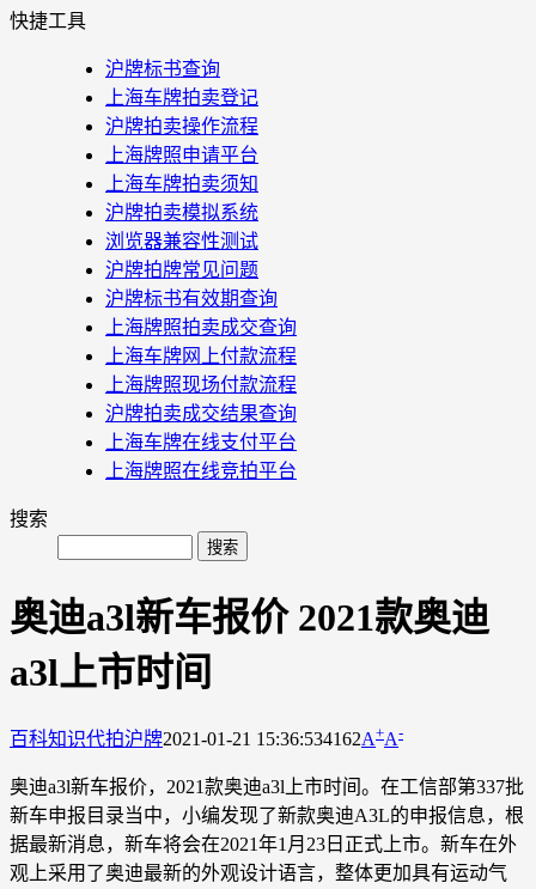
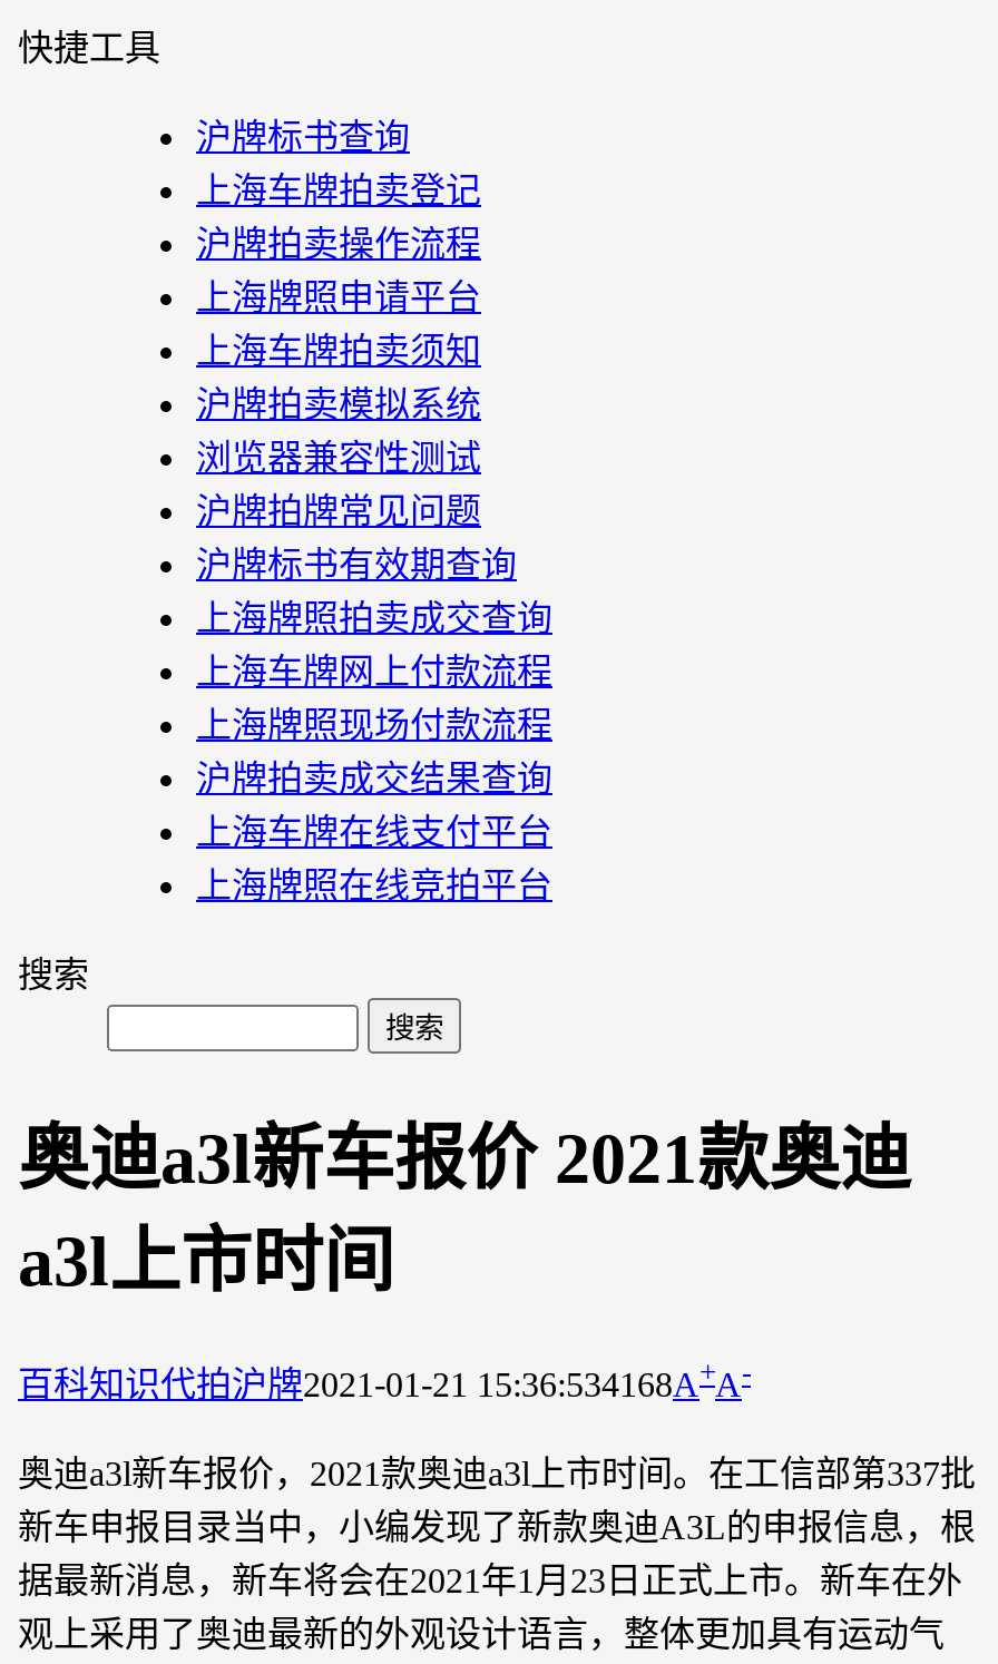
- 百科知识代拍沪牌2021-01-21 15:36:534162A+A-
+ 百科知识代拍沪牌2021-01-21 15:36:534168A+A-
